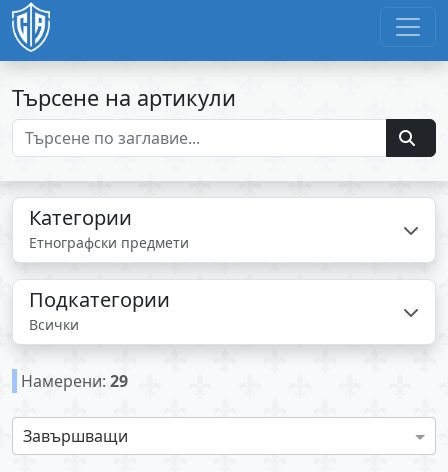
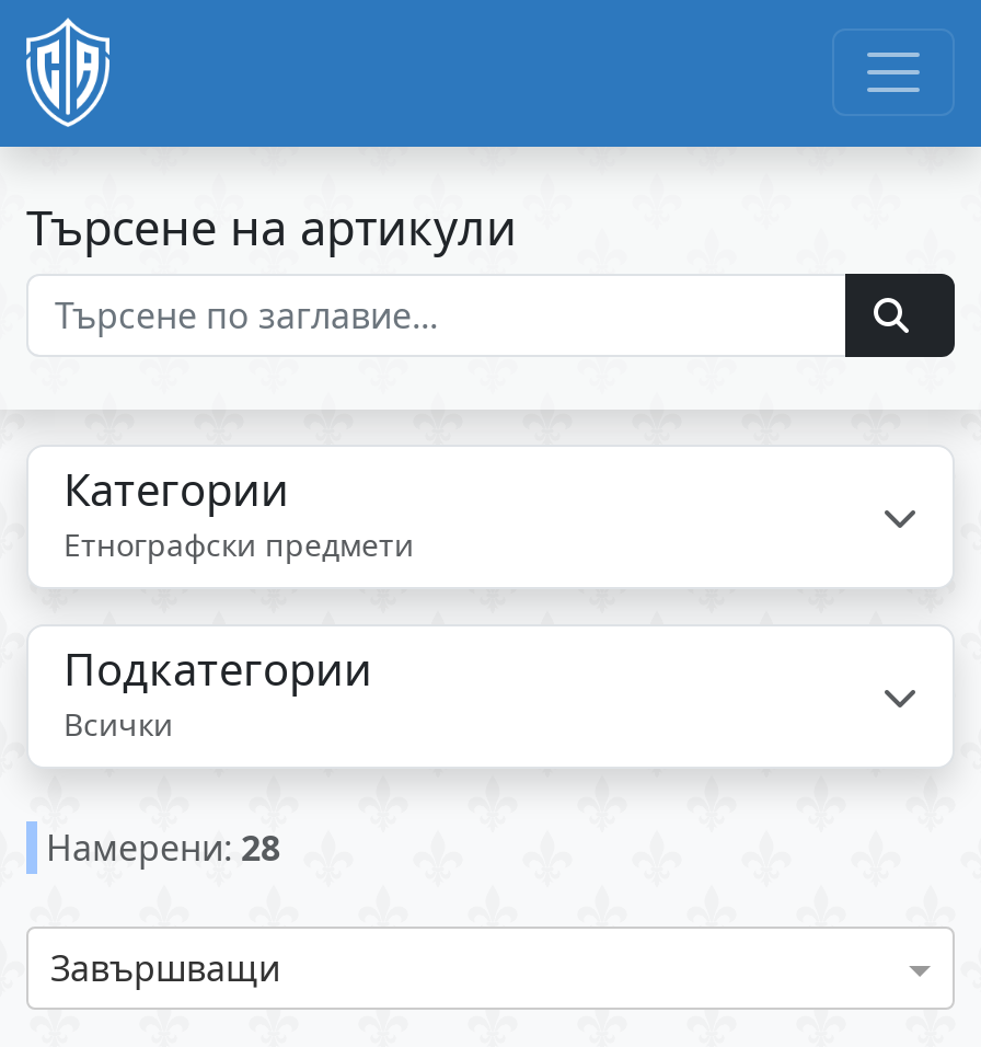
- Намерени: 29
+ Намерени: 28
